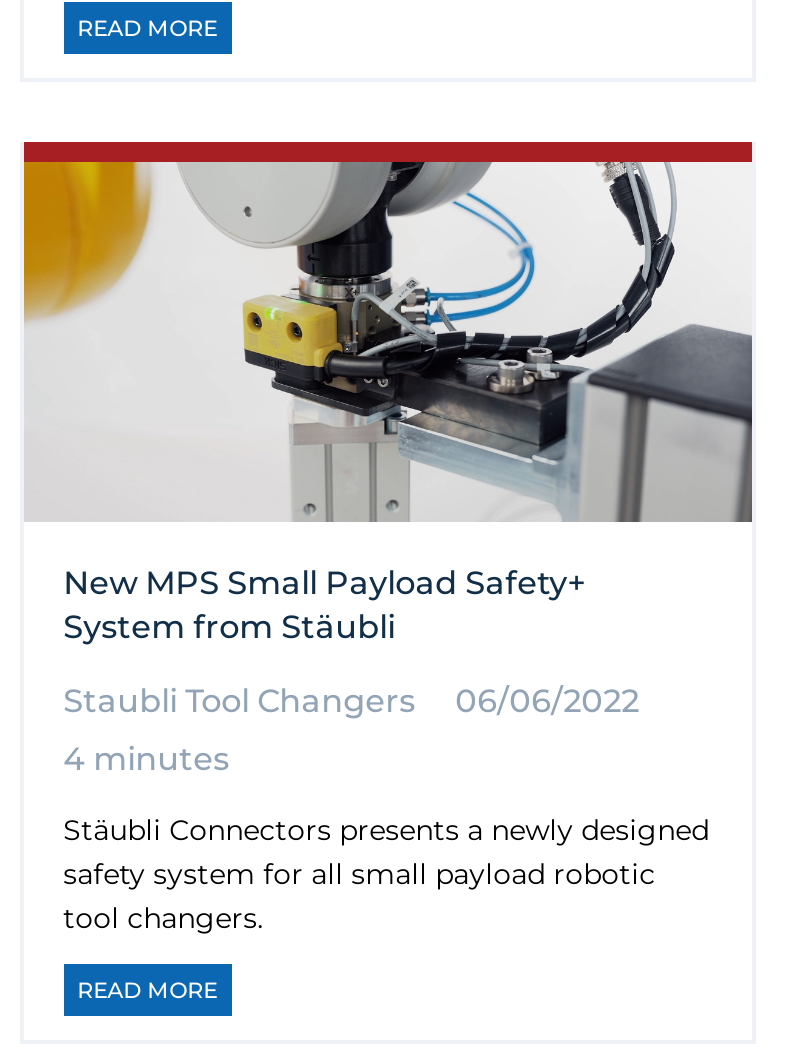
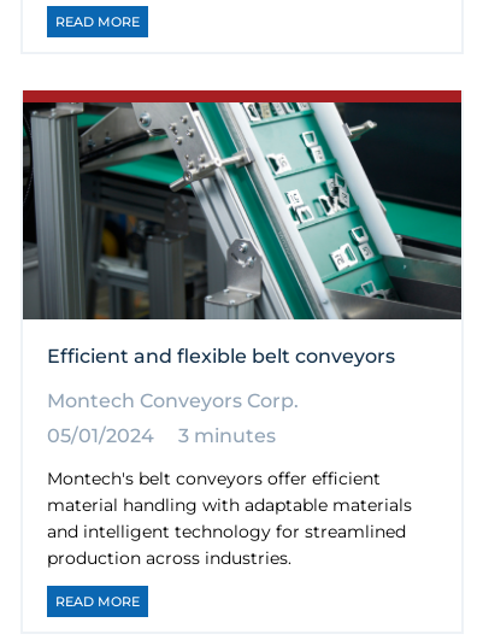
- [image]
- New MPS Small Payload Safety+
- System from Stäubli
+ [image]
+ Efficient and flexible belt conveyors

- Staubli Tool Changers
- 06/06/2022
+ Montech Conveyors Corp.

- 4 minutes
+ 05/01/2024
+ 3 minutes

- Stäubli Connectors presents a newly designed
- safety system for all small payload robotic
- tool changers.
+ Montech's belt conveyors offer efficient
+ material handling with adaptable materials
+ and intelligent technology for streamlined
+ production across industries.
